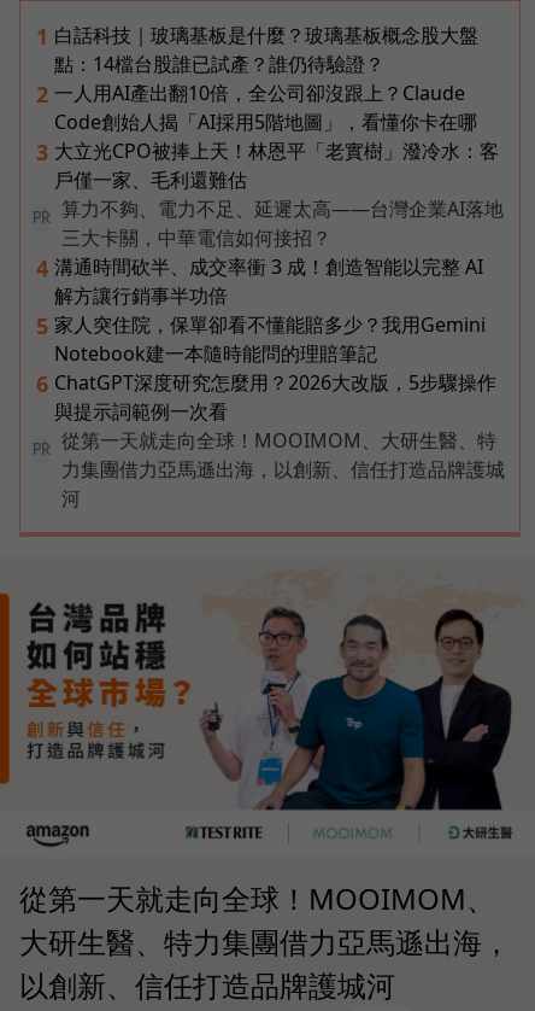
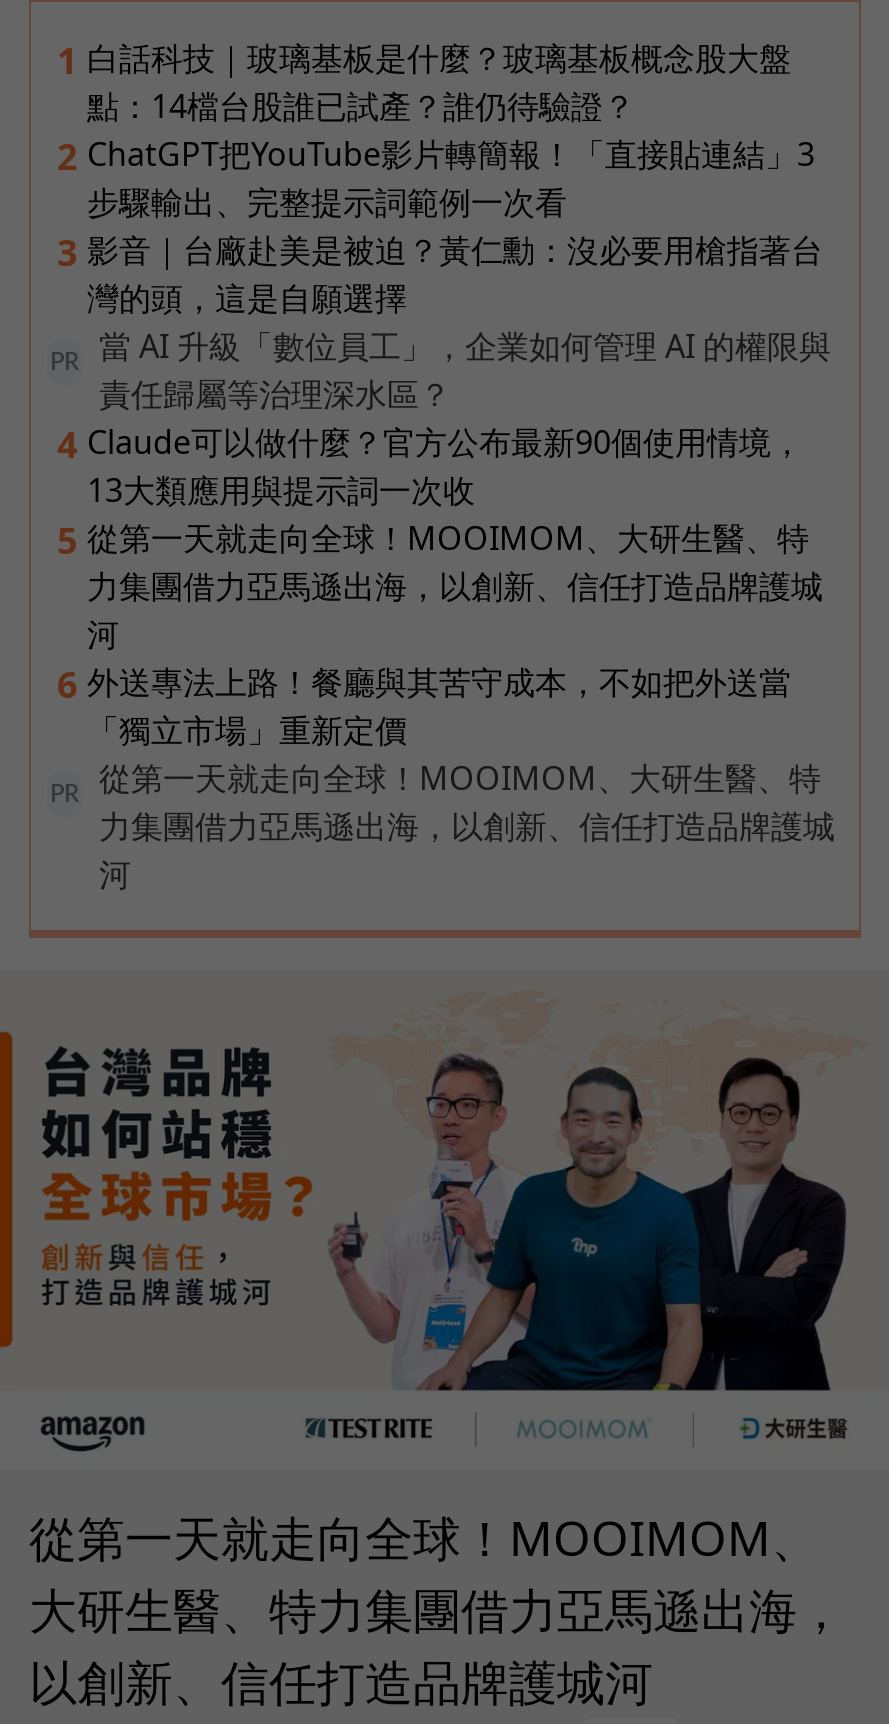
- 2 一人用AI產出翻10倍，全公司卻沒跟上？Claude
- Code創始人揭「AI採用5階地圖」，看懂你卡在哪
- 3 大立光CPO被捧上天！林恩平「老實樹」潑冷水：客
- 戶僅一家、毛利還難估
+ 2 ChatGPT把YouTube影片轉簡報！「直接貼連結」3
+ 步驟輸出、完整提示詞範例一次看
+ 3 影音｜台廠赴美是被迫？黃仁勳：沒必要用槍指著台
+ 灣的頭，這是自願選擇

- 算力不夠、電力不足、延遲太高——台灣企業AI落地
- 三大卡關，中華電信如何接招？
- 4 溝通時間砍半、成交率衝 3 成！創造智能以完整 AI
- 解方讓行銷事半功倍
- 5 家人突住院，保單卻看不懂能賠多少？我用Gemini
- Notebook建一本隨時能問的理賠筆記
- 6 ChatGPT深度研究怎麼用？2026大改版，5步驟操作
- 與提示詞範例一次看
+ 當 AI 升級「數位員工」，企業如何管理 AI 的權限與
+ 責任歸屬等治理深水區？
+ 4 Claude可以做什麼？官方公布最新90個使用情境，
+ 13大類應用與提示詞一次收
+ 5 從第一天就走向全球！MOOIMOM、大研生醫、特
+ 力集團借力亞馬遜出海，以創新、信任打造品牌護城
+ 河
+ 6 外送專法上路！餐廳與其苦守成本，不如把外送當
+ 「獨立市場」重新定價
